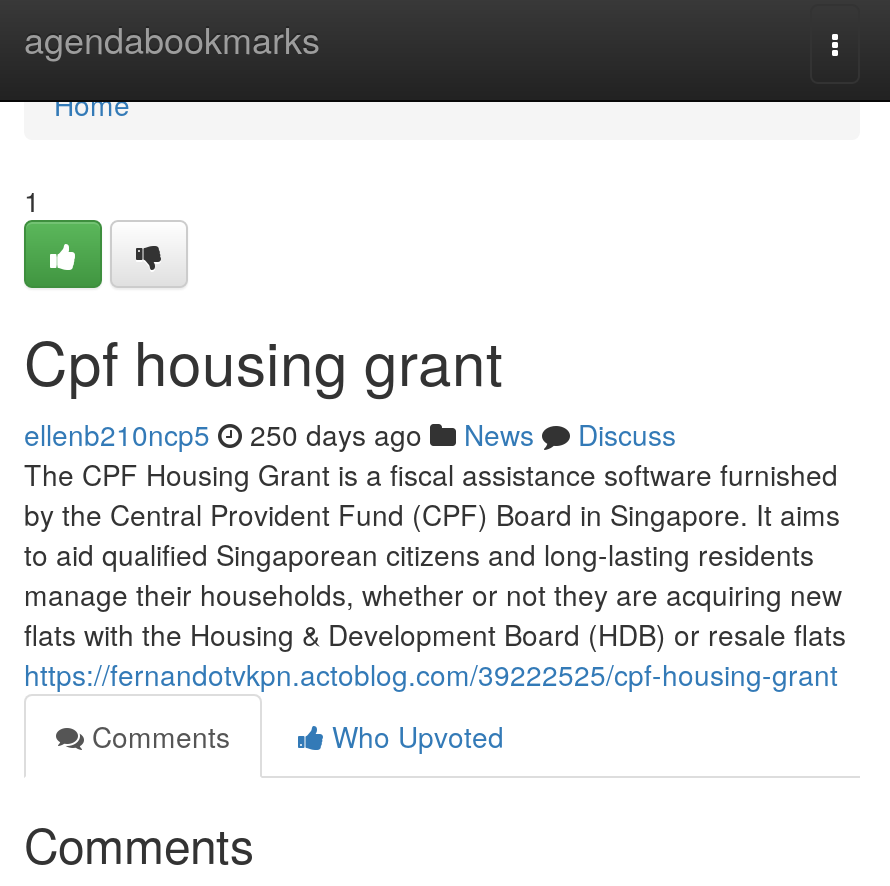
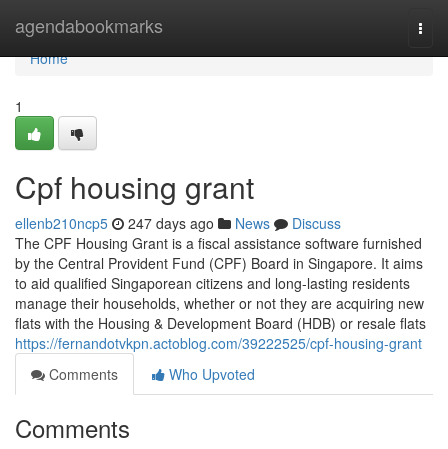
- ellenb210ncp5 250 days ago News Discuss
+ ellenb210ncp5 247 days ago News Discuss
